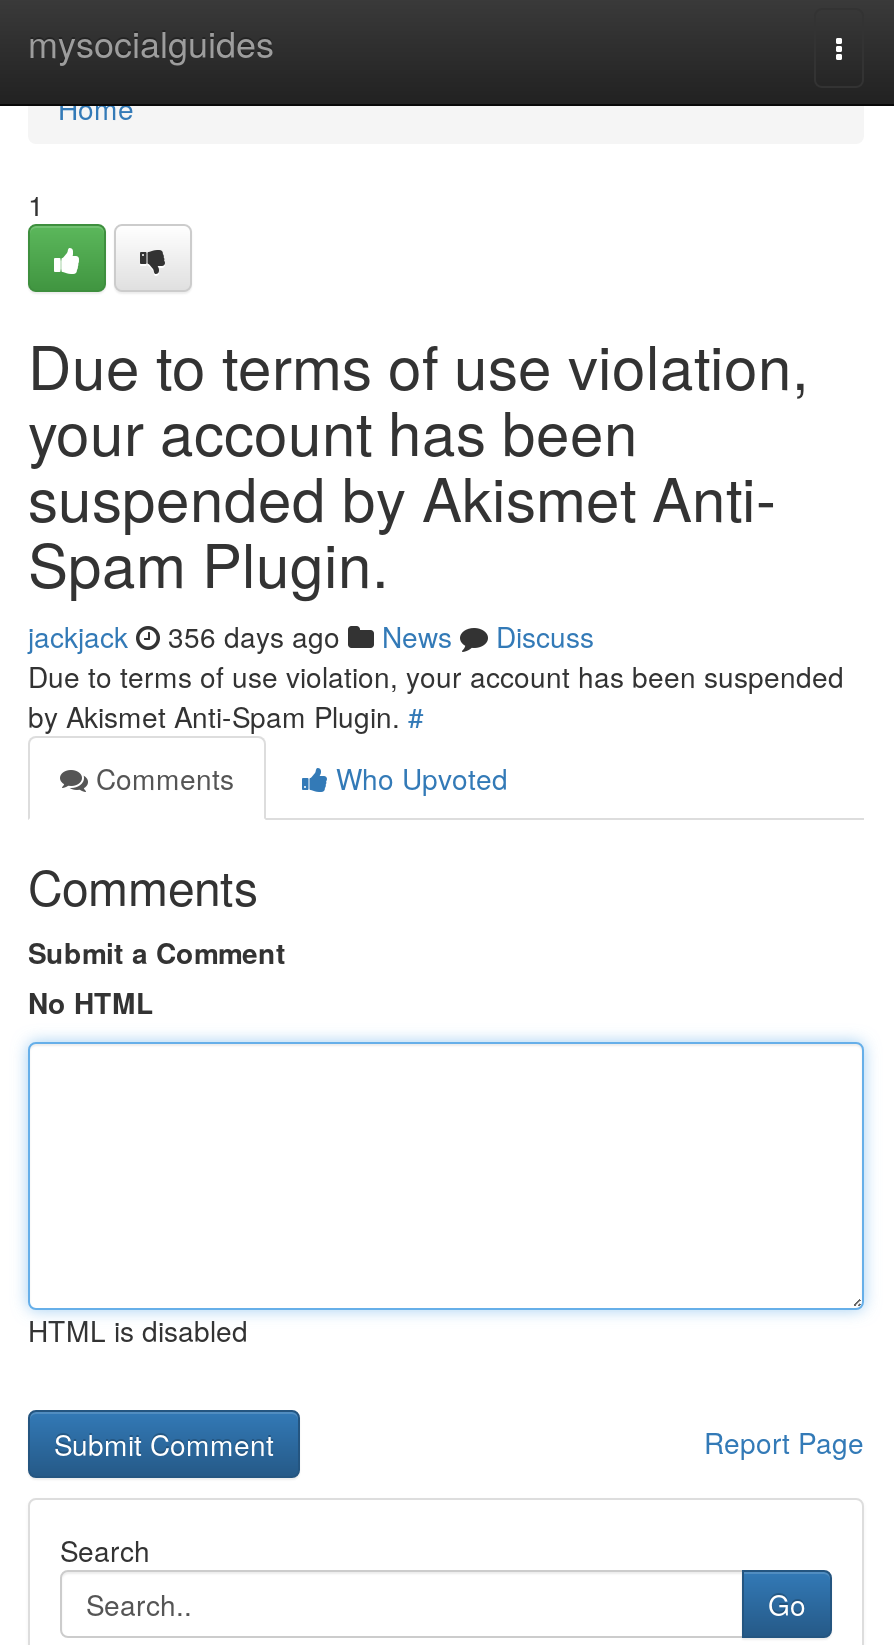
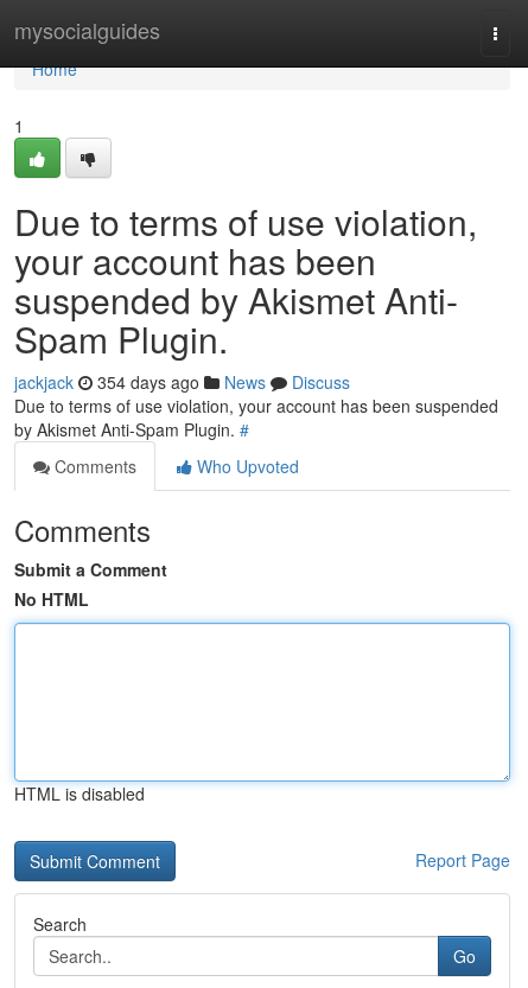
- jackjack 356 days ago News Discuss
+ jackjack 354 days ago News Discuss
